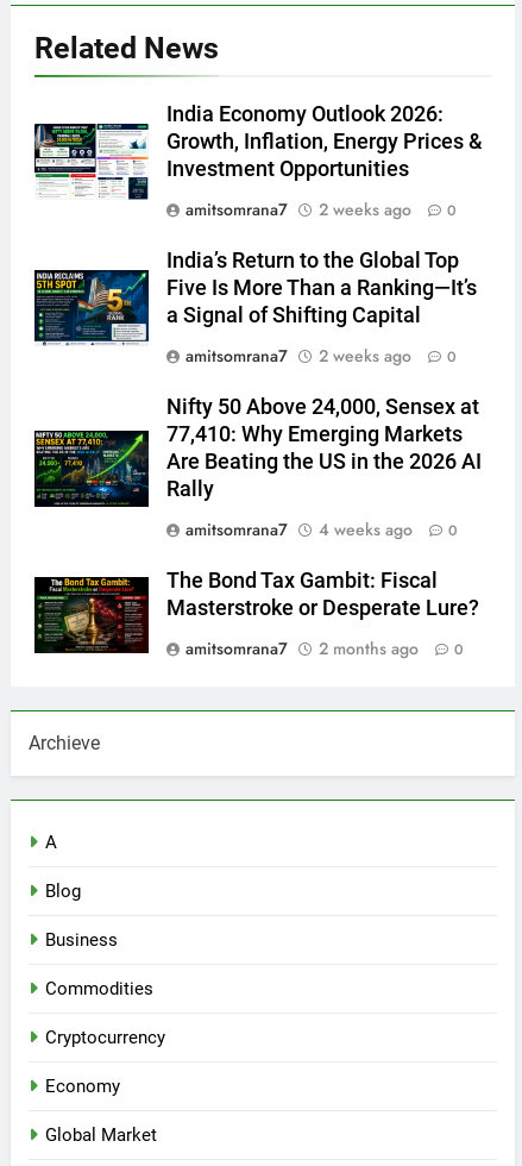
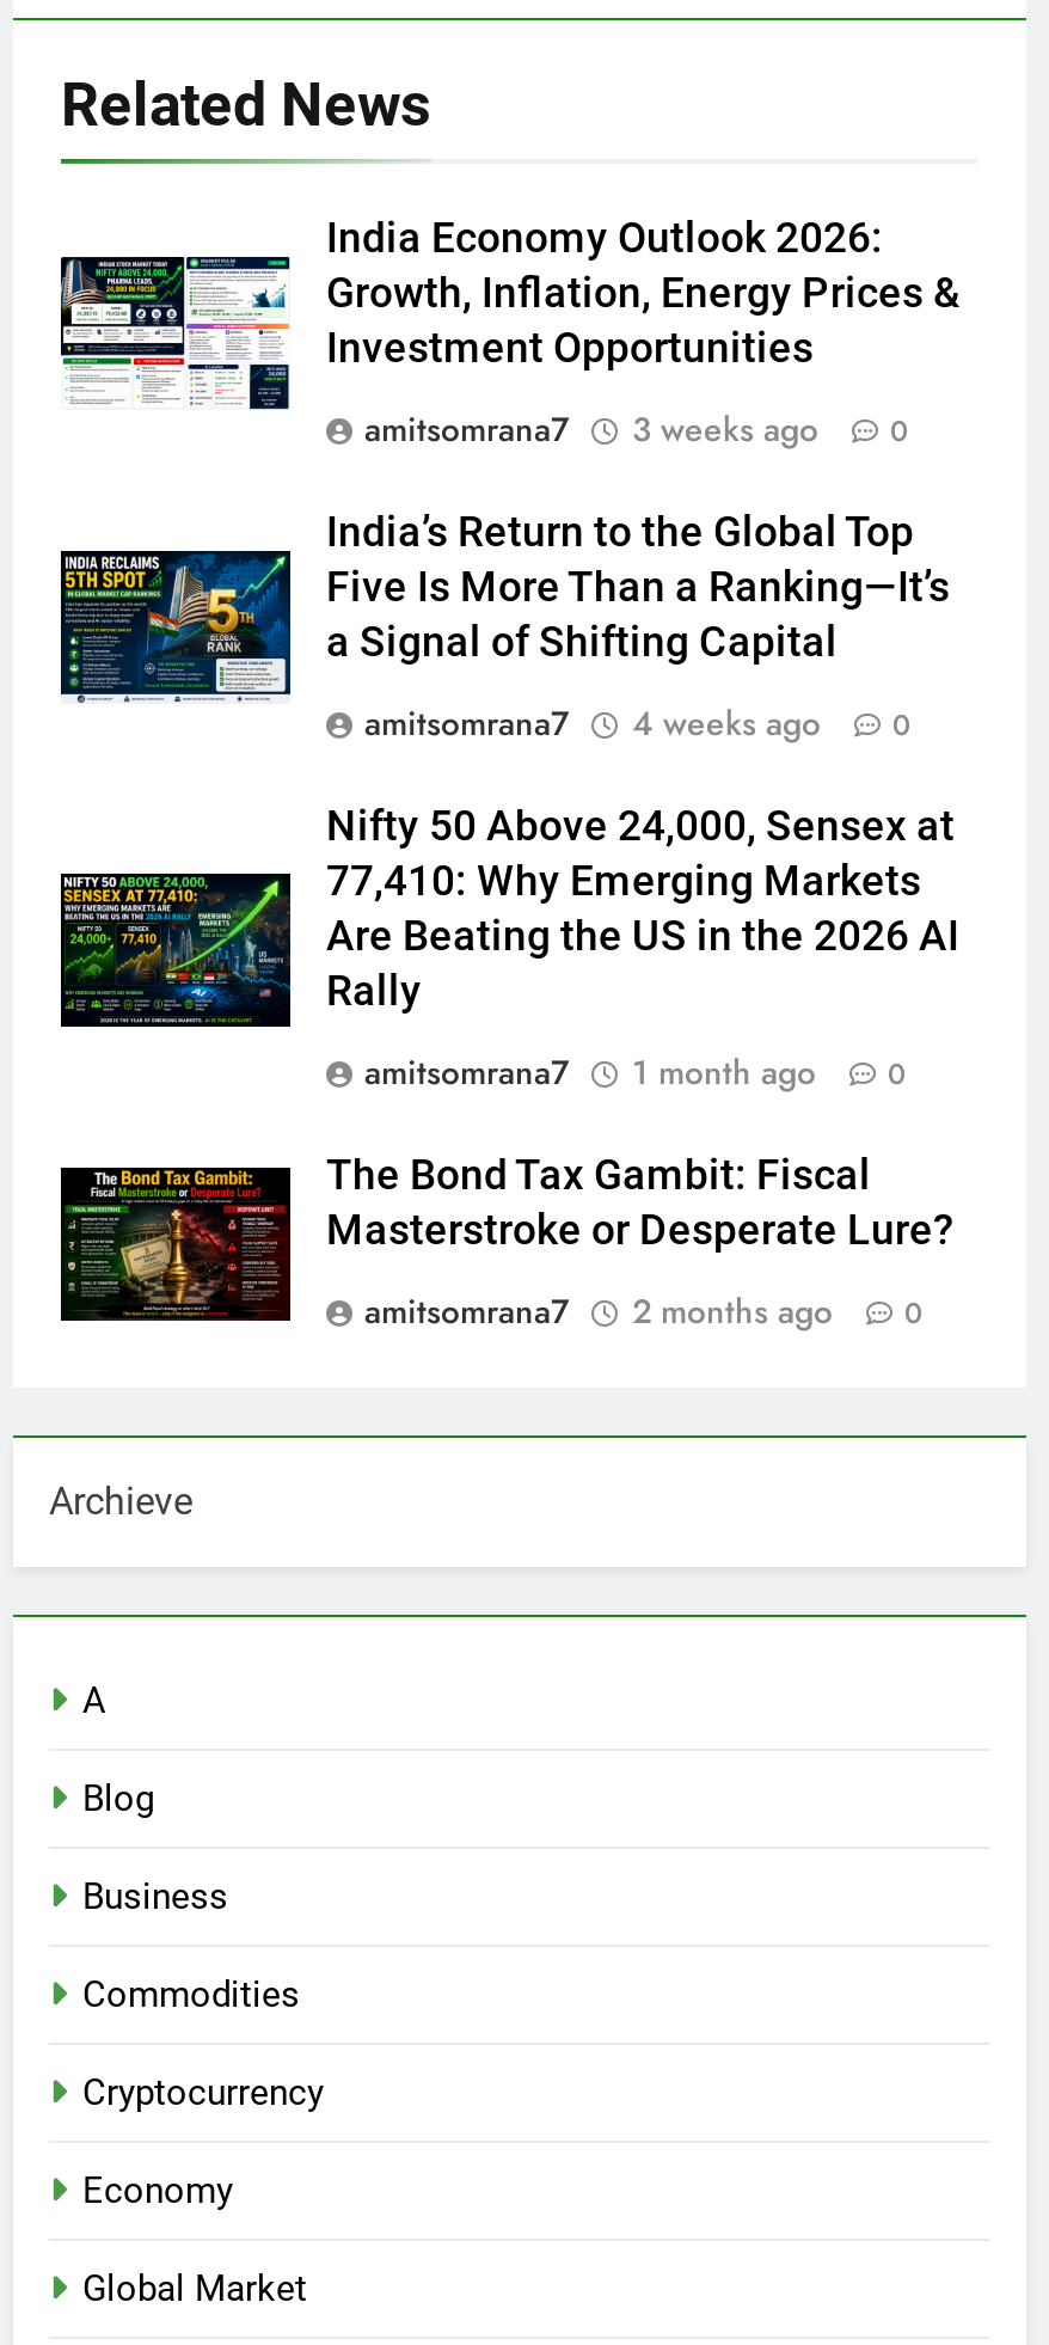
- amitsomrana7 2 weeks ago 0
+ amitsomrana7 3 weeks ago 0

- amitsomrana7 2 weeks ago 0
+ amitsomrana7 4 weeks ago 0

- amitsomrana7 4 weeks ago 0
+ amitsomrana7 1 month ago 0
